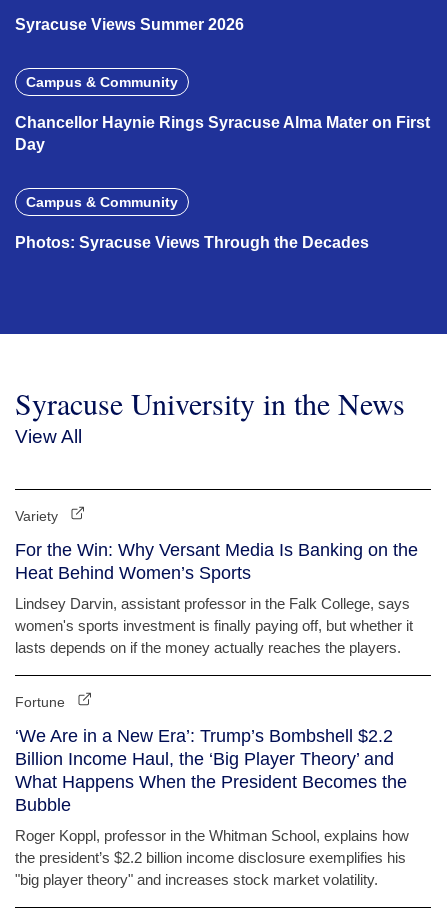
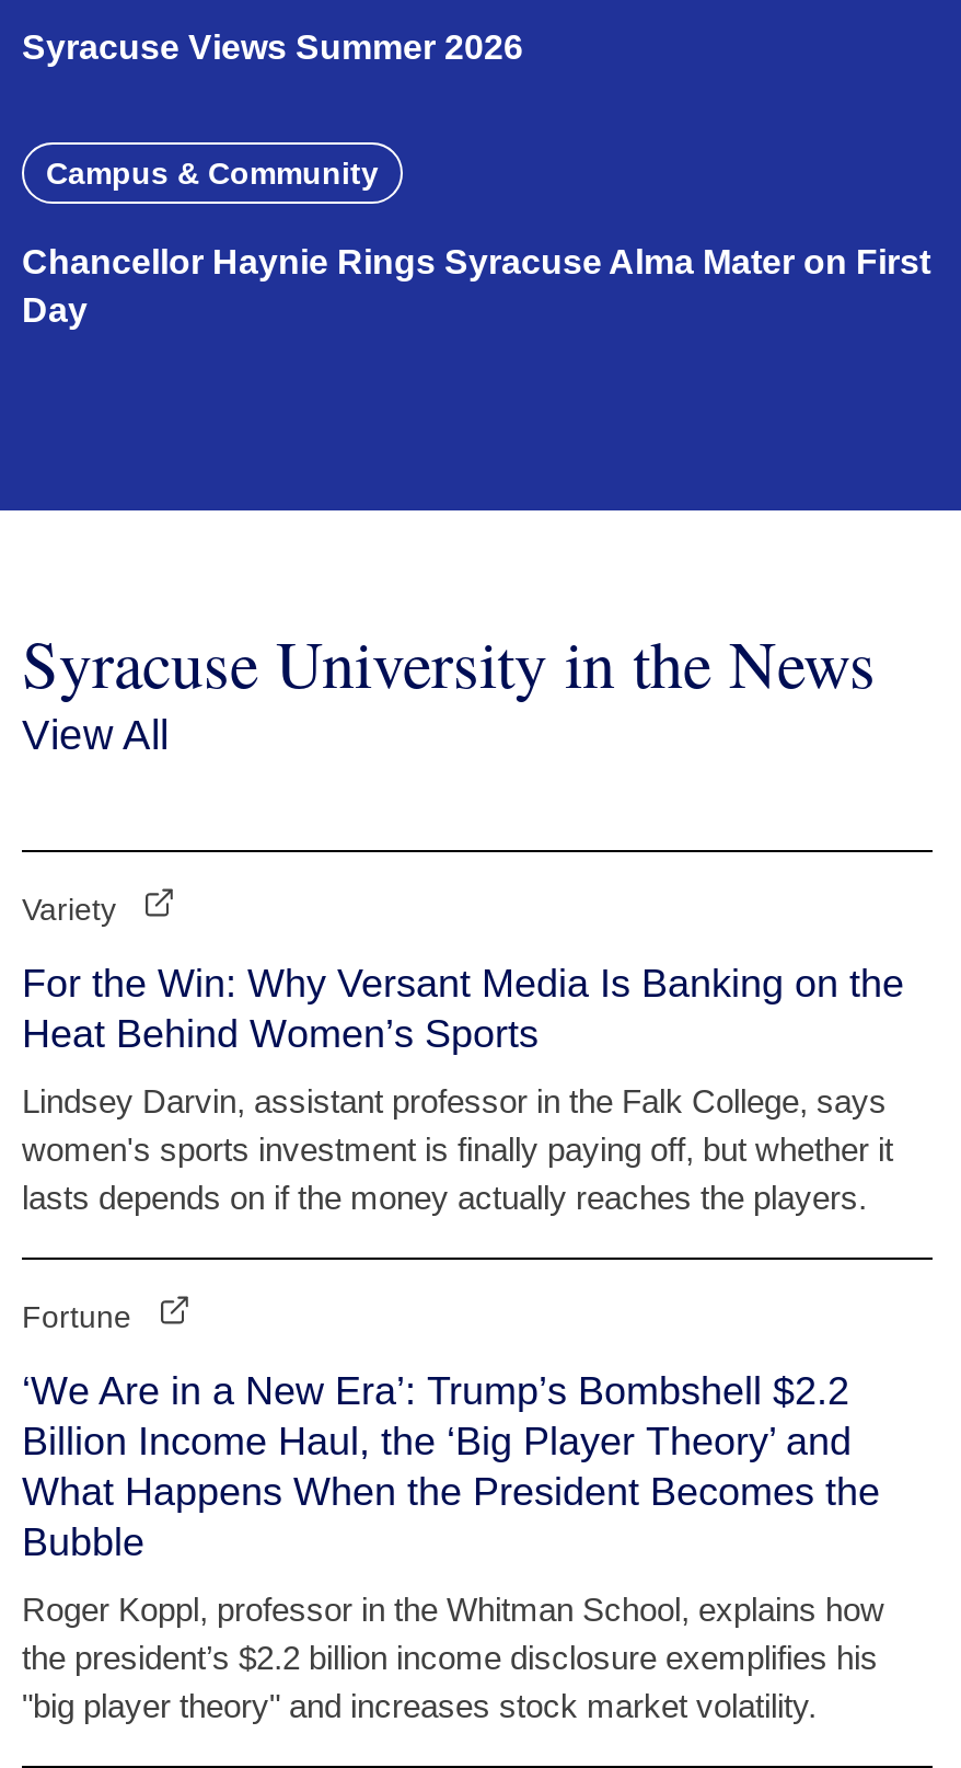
- Campus & Community
- Photos: Syracuse Views Through the Decades
